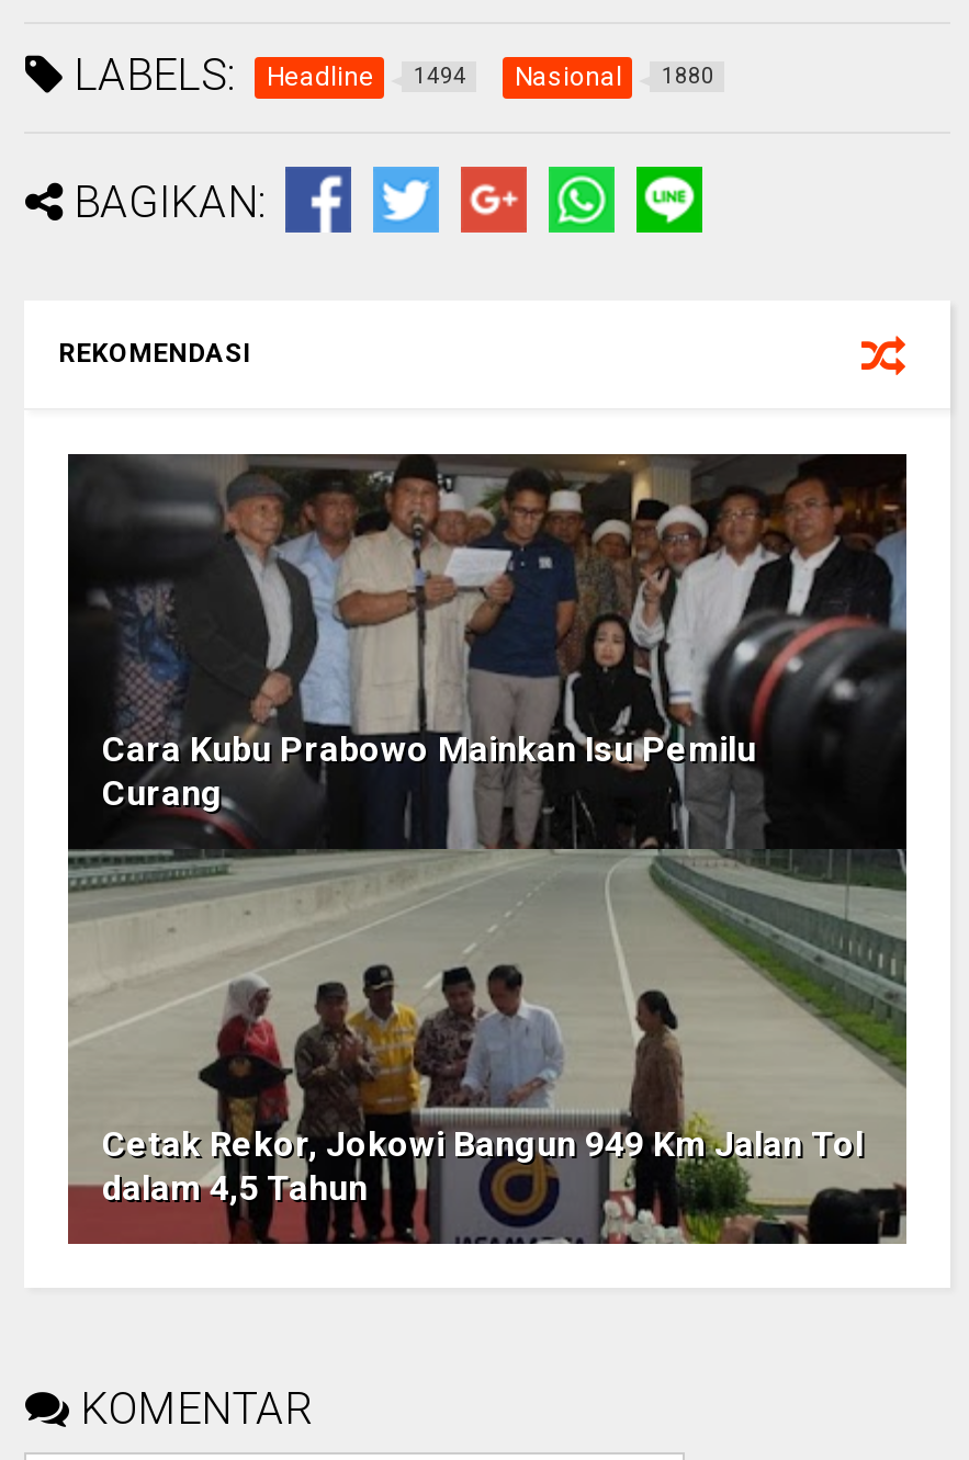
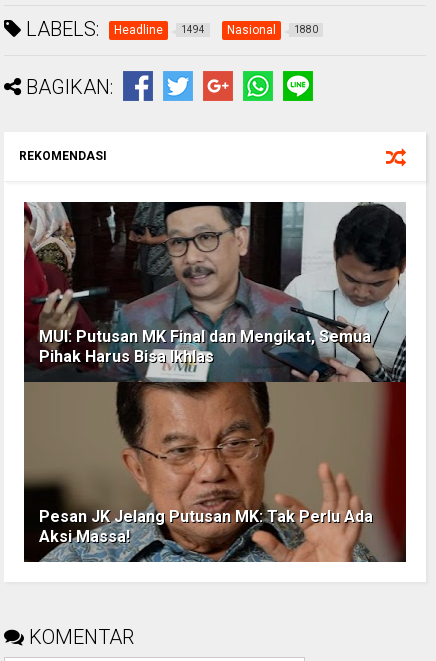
- [image]
- Cara Kubu Prabowo Mainkan Isu Pemilu
- Curang
+ [image]
+ MUI: Putusan MK Final dan Mengikat, Semua
+ Pihak Harus Bisa Ikhlas

- Cetak Rekor, Jokowi Bangun 949 Km Jalan Tol
- dalam 4,5 Tahun
+ Pesan JK Jelang Putusan MK: Tak Perlu Ada
+ Aksi Massa!
